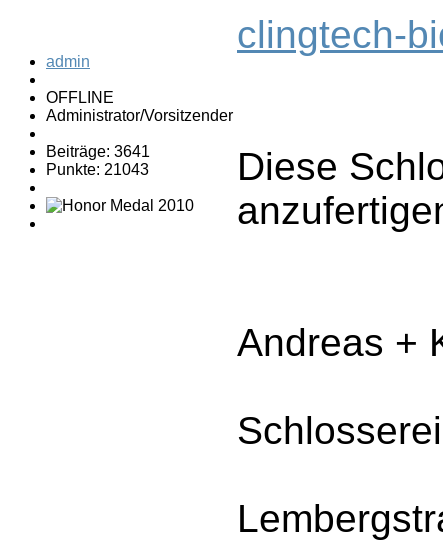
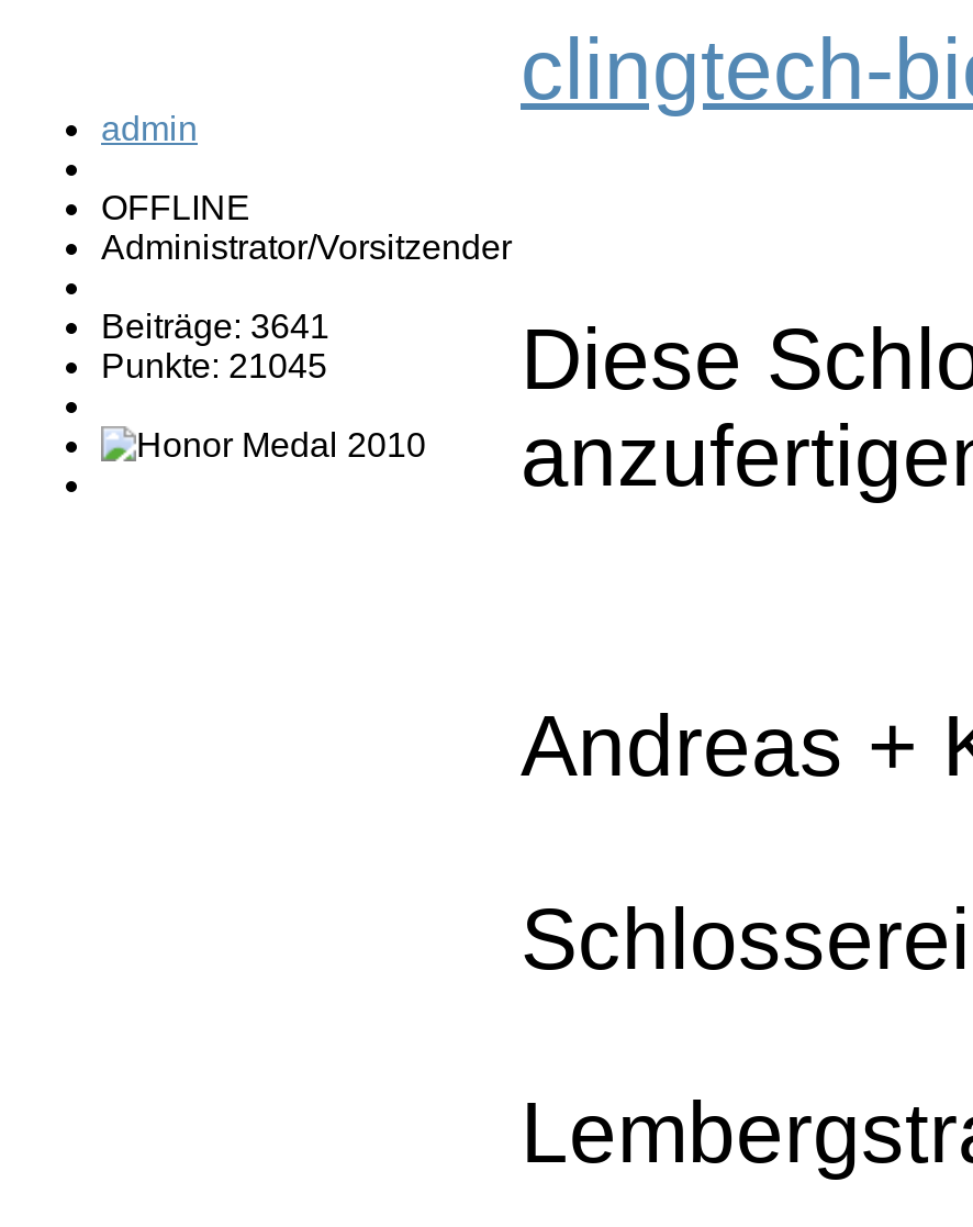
- Punkte: 21043
+ Punkte: 21045
